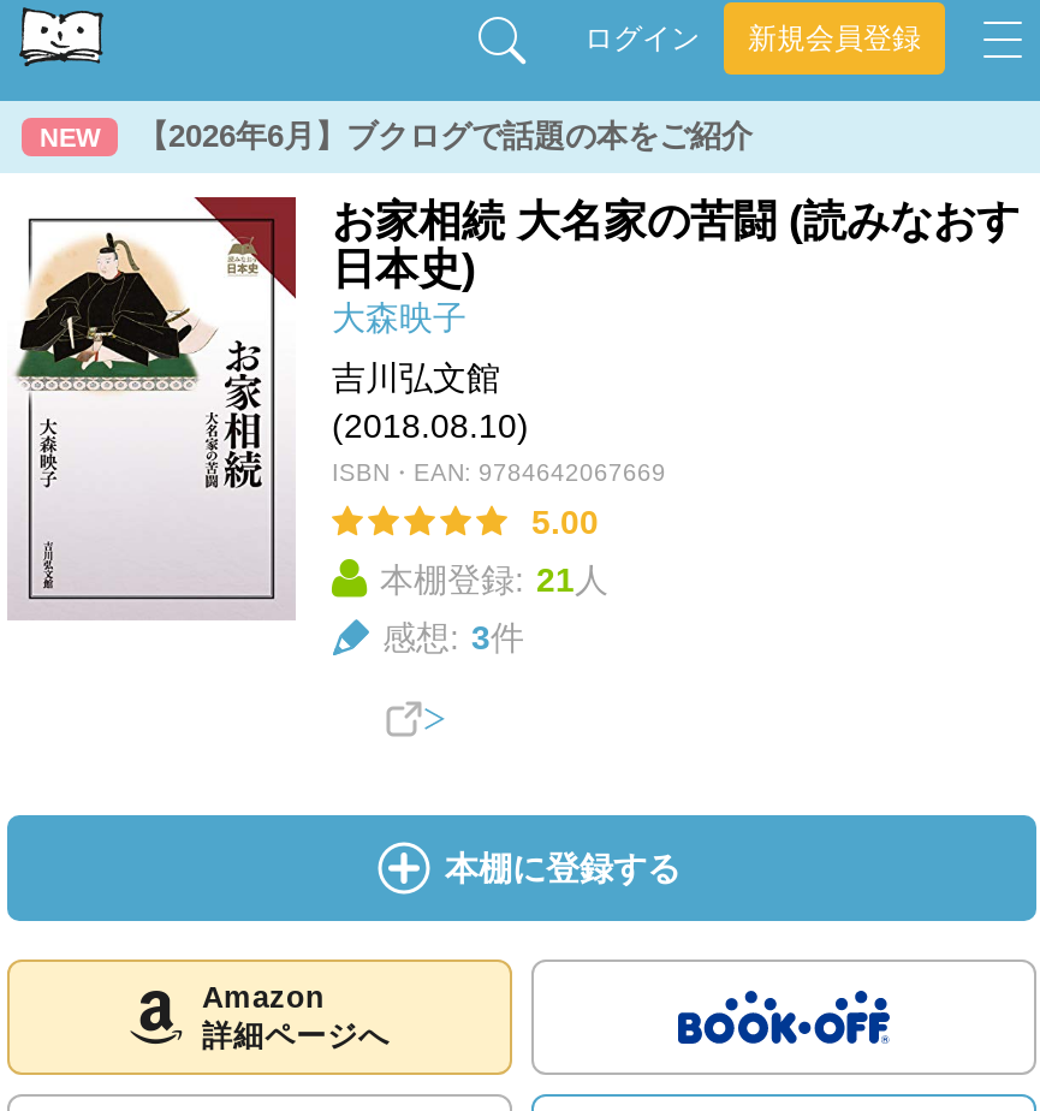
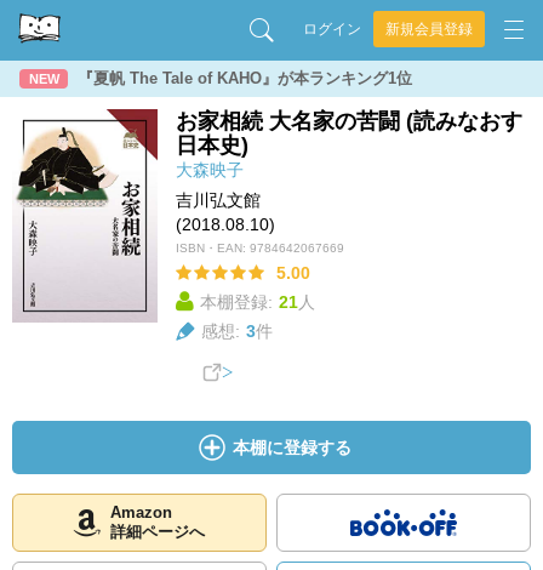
- 【2026年6月】ブクログで話題の本をご紹介
+ 『夏帆 The Tale of KAHO』が本ランキング1位
